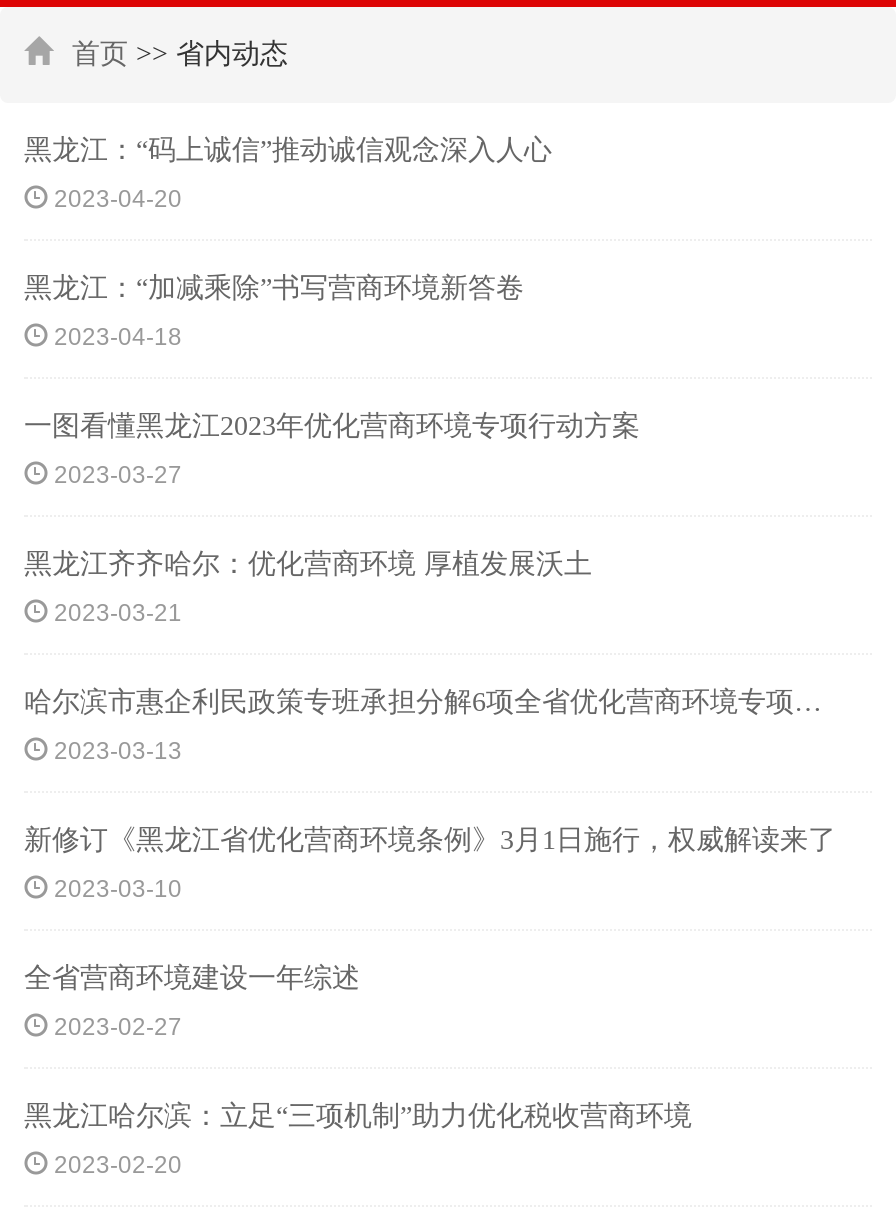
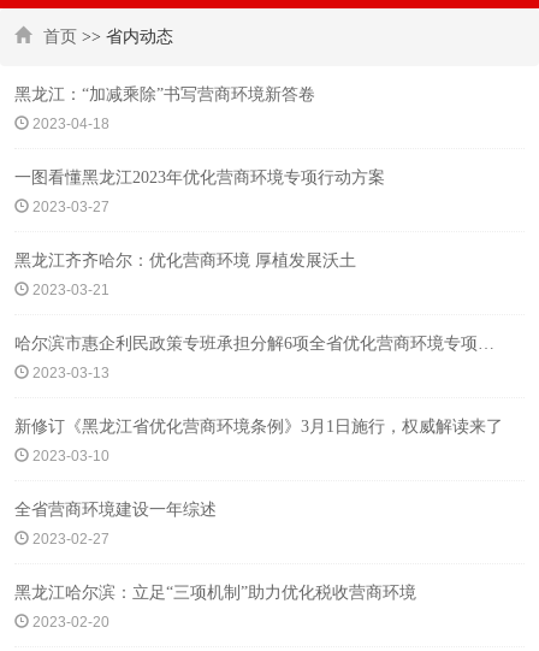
- 黑龙江：“码上诚信”推动诚信观念深入人心
- 2023-04-20
